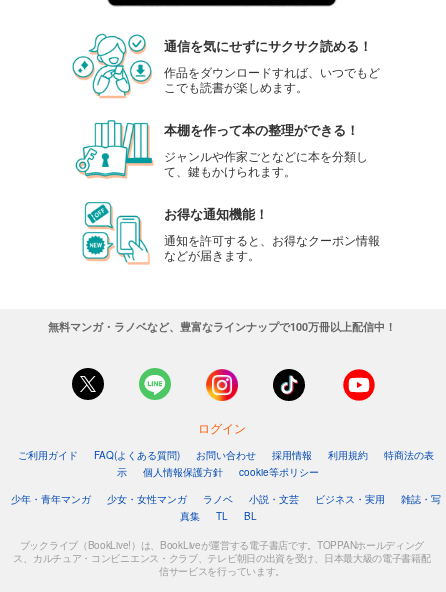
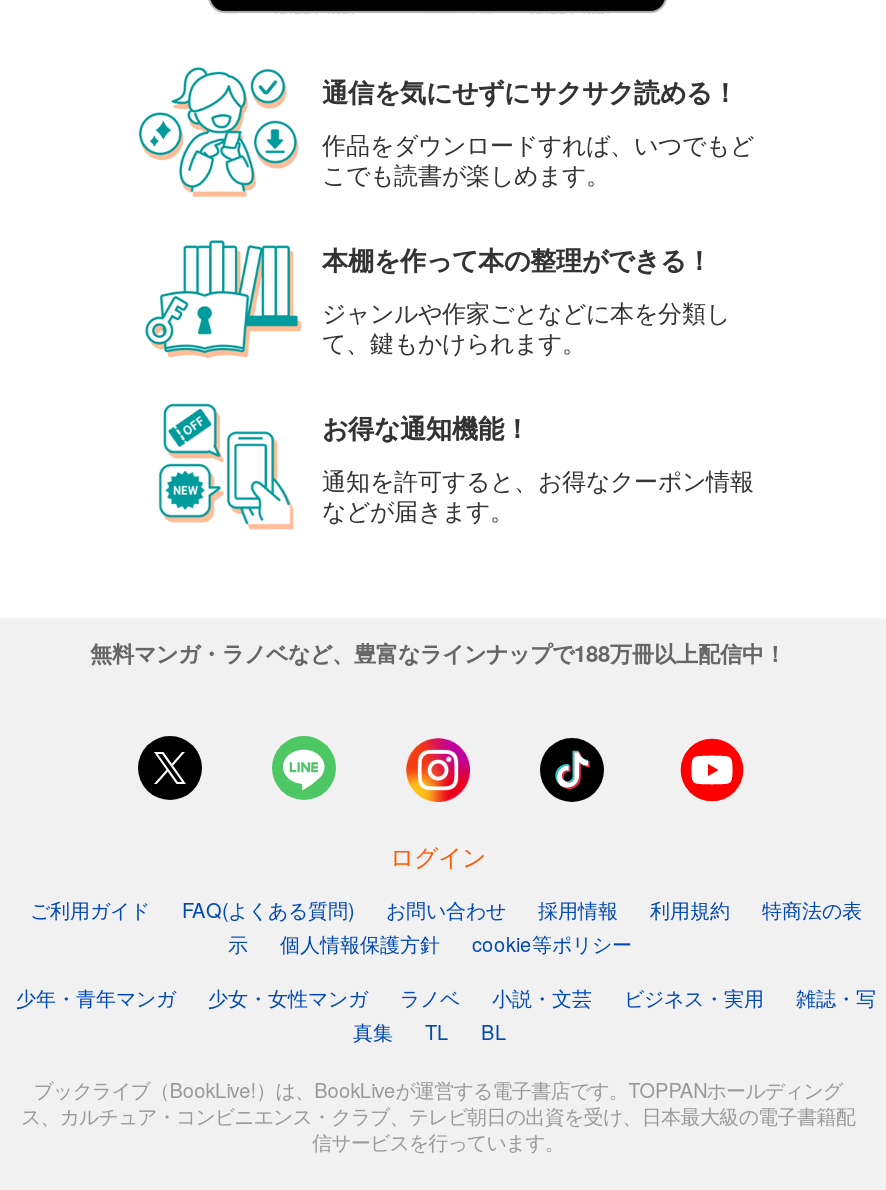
- 無料マンガ・ラノベなど、豊富なラインナップで100万冊以上配信中！
+ 無料マンガ・ラノベなど、豊富なラインナップで188万冊以上配信中！
